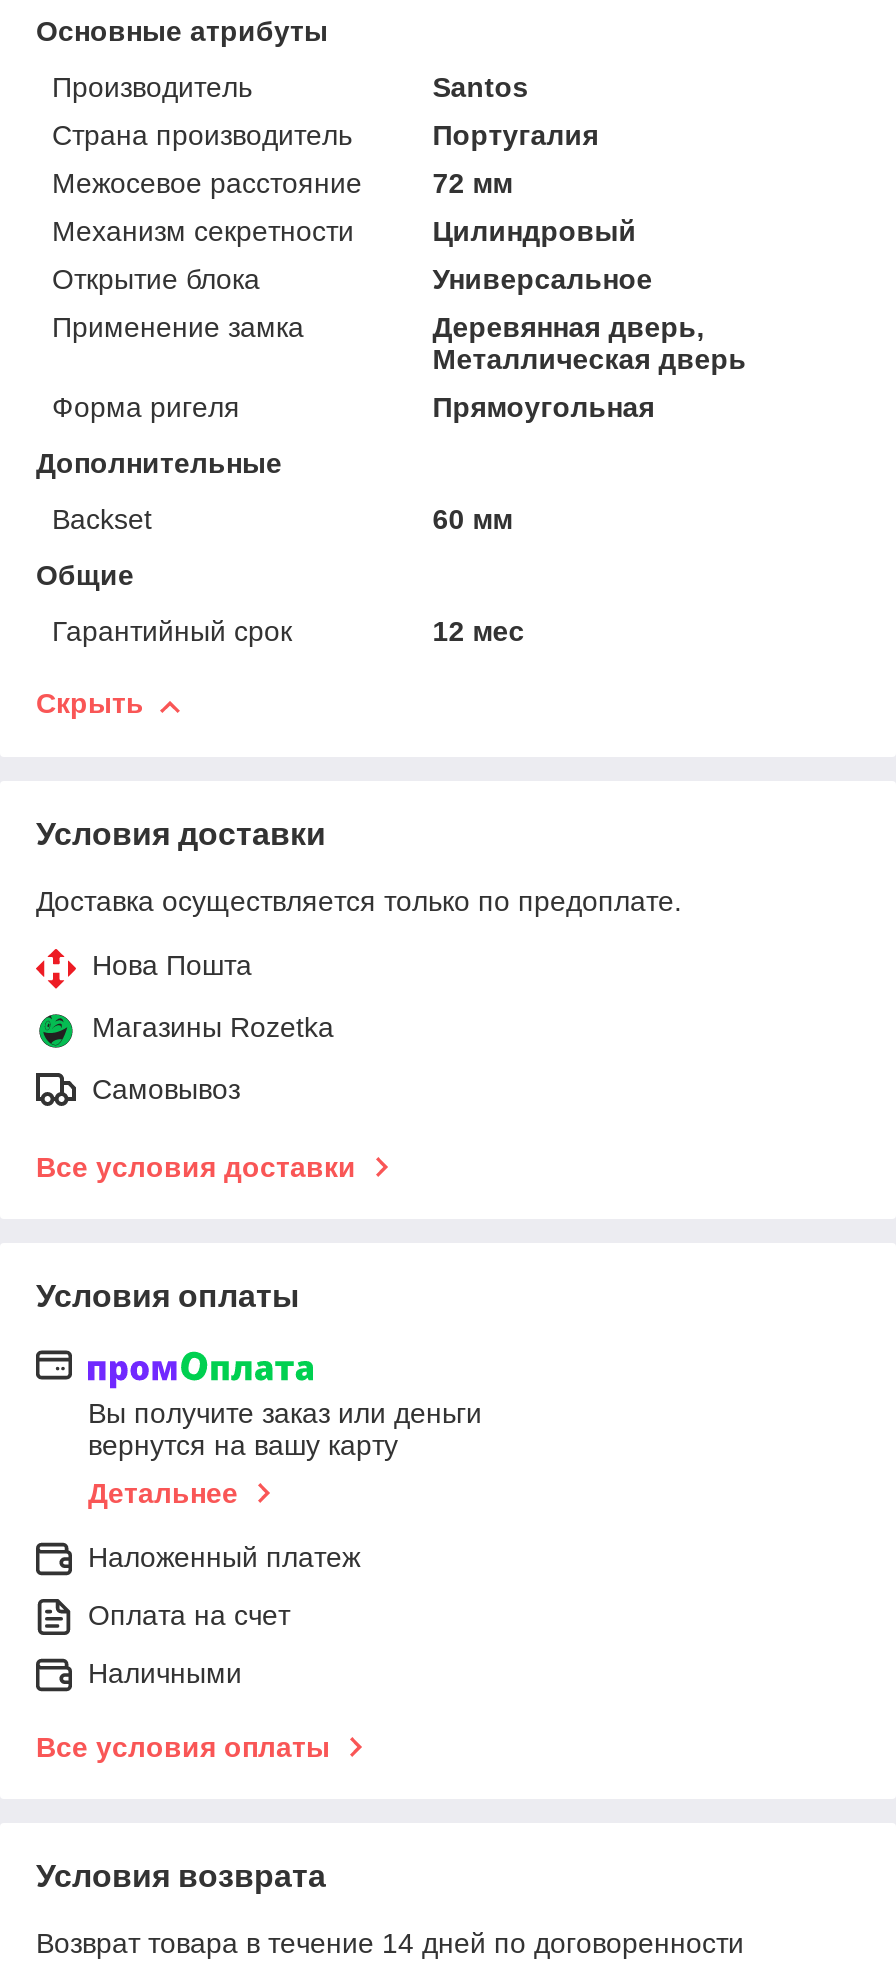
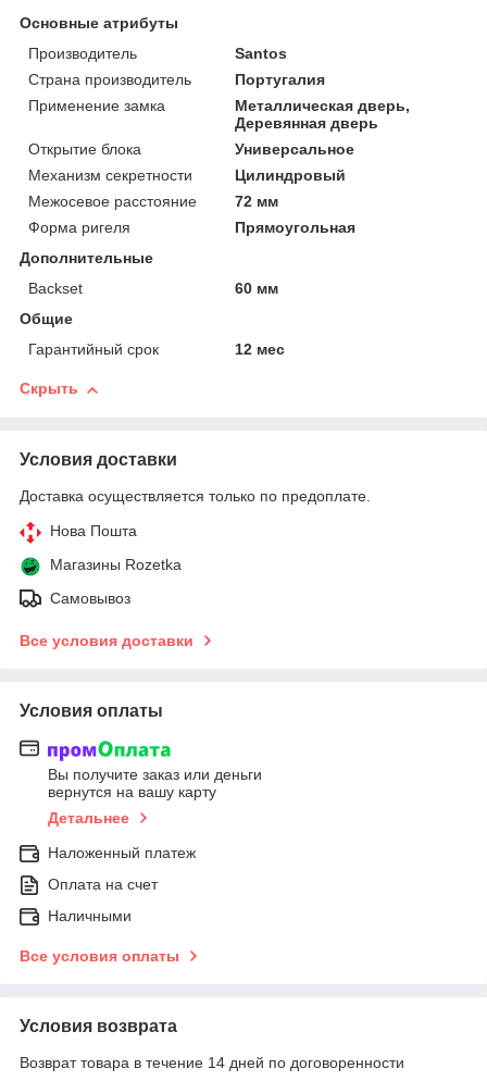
+ Металлическая дверь,
+ Деревянная дверь

moved down: Механизм секретности | Цилиндровый | Межосевое расстояние | 72 мм

moved up: Применение замка

- Деревянная дверь,
- Металлическая дверь
